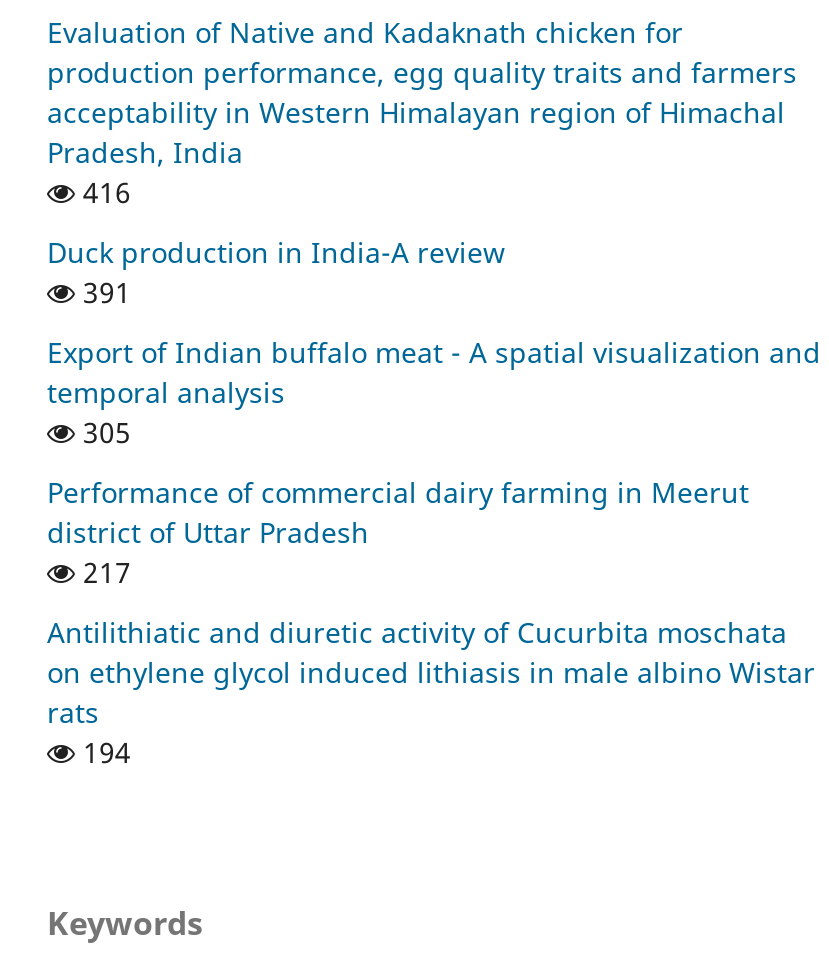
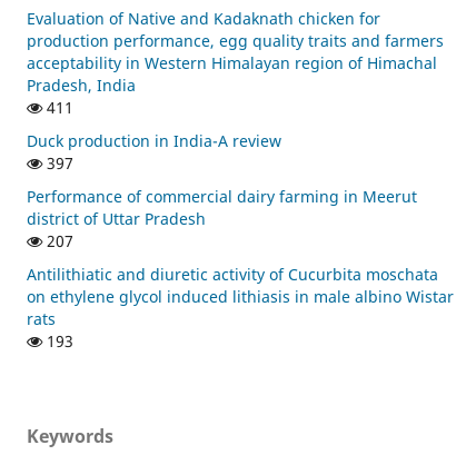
- 416
+ 411

- 391
- Export of Indian buffalo meat - A spatial visualization and
- temporal analysis
- 305
+ 397

- 217
+ 207

- 194
+ 193
